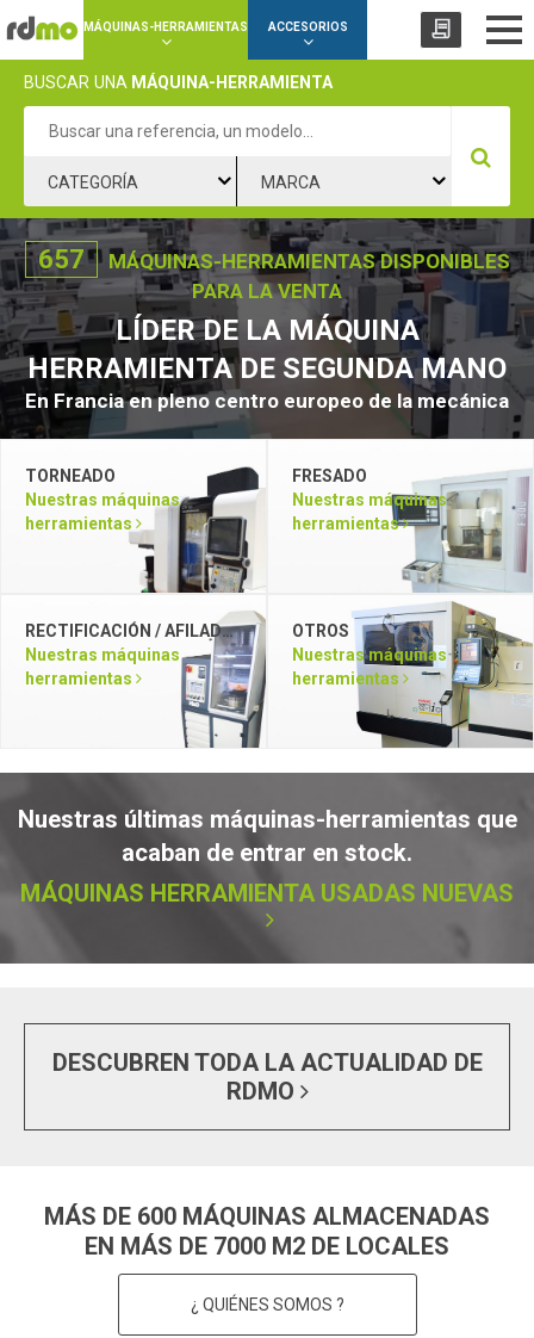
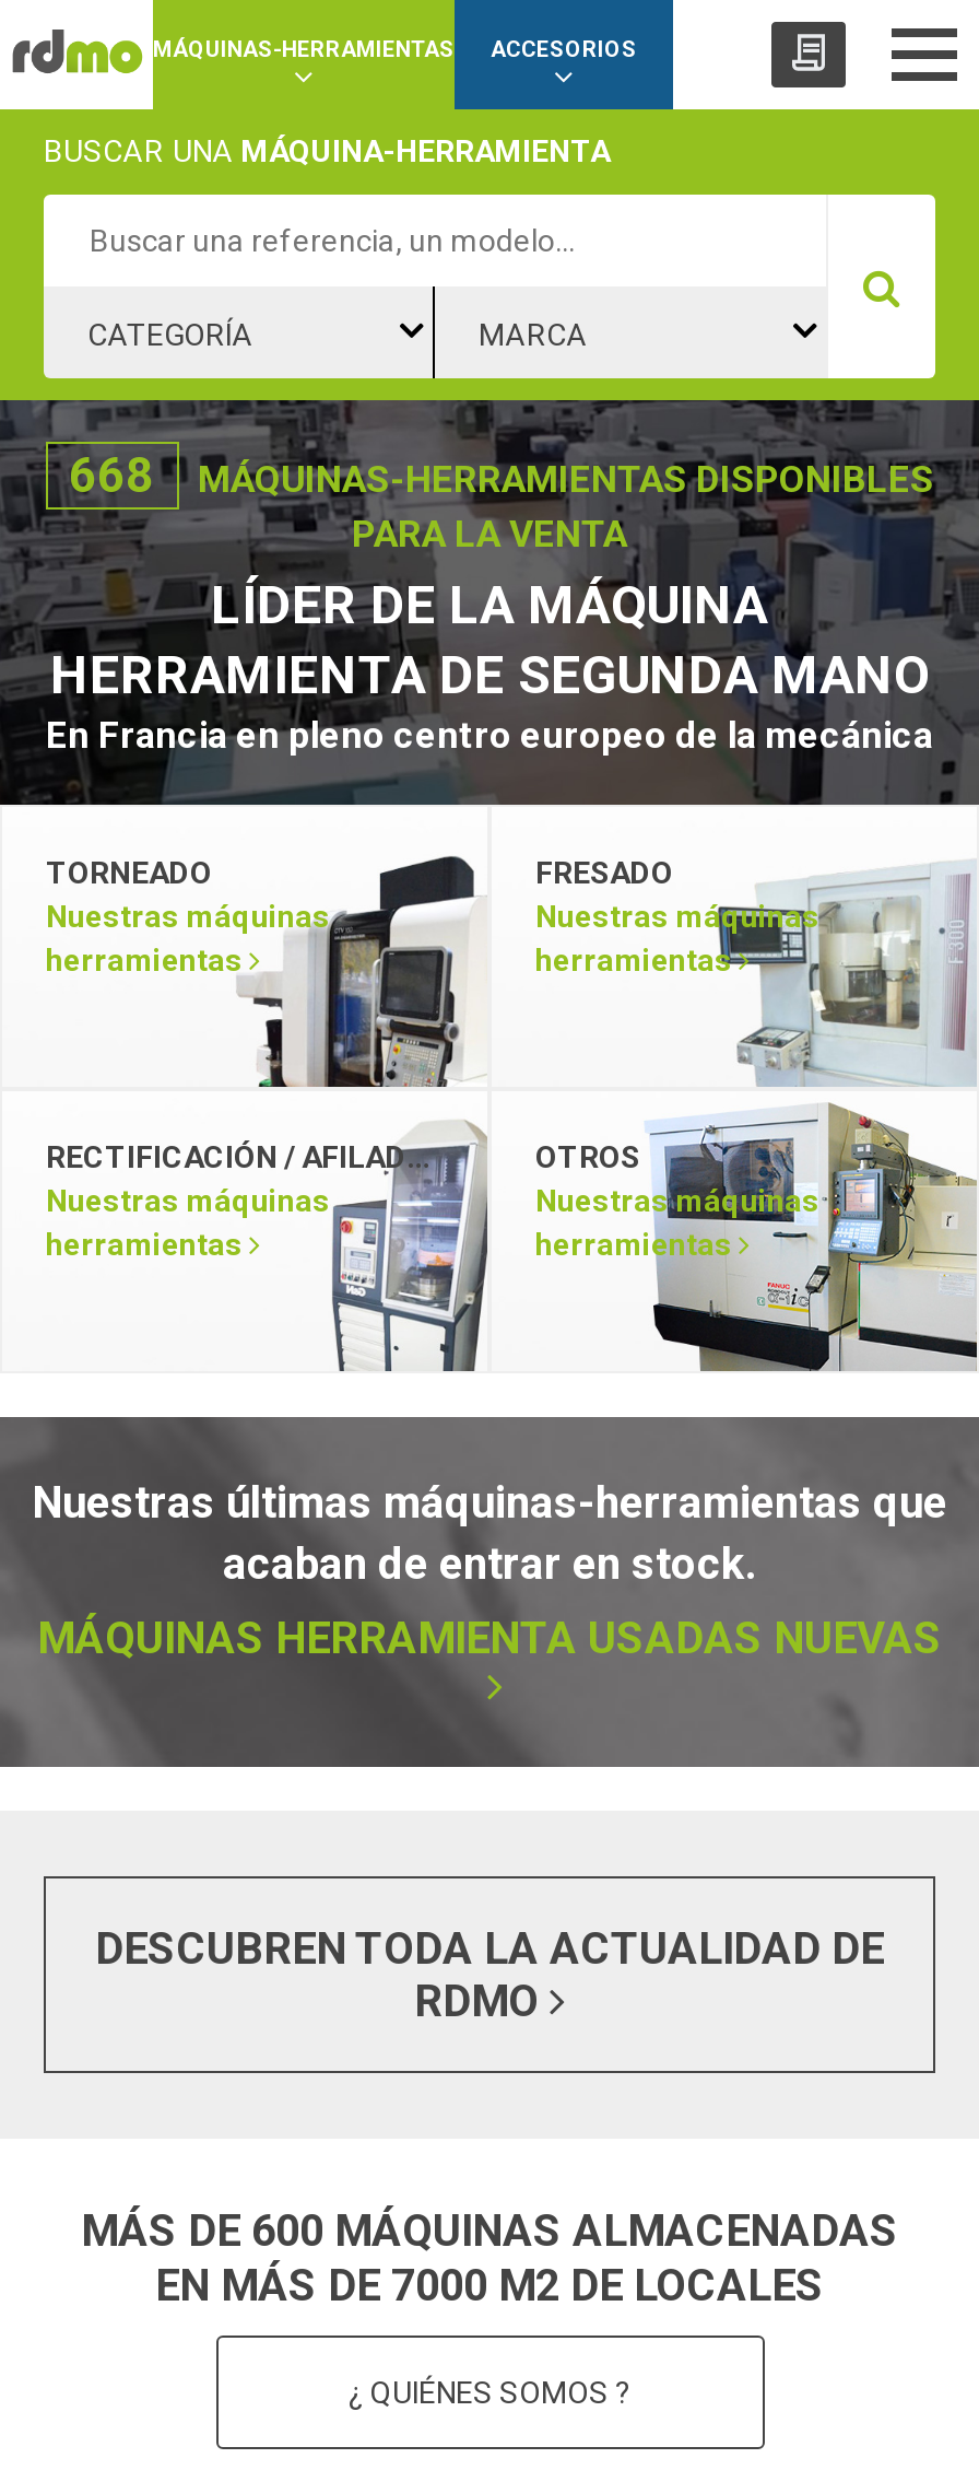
- 657 MÁQUINAS-HERRAMIENTAS DISPONIBLES
+ 668 MÁQUINAS-HERRAMIENTAS DISPONIBLES
